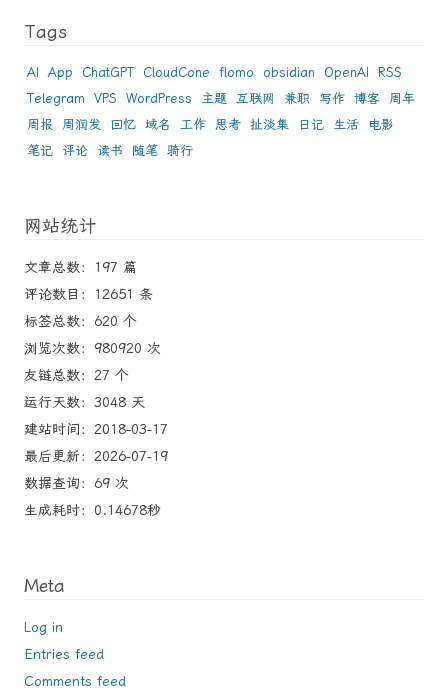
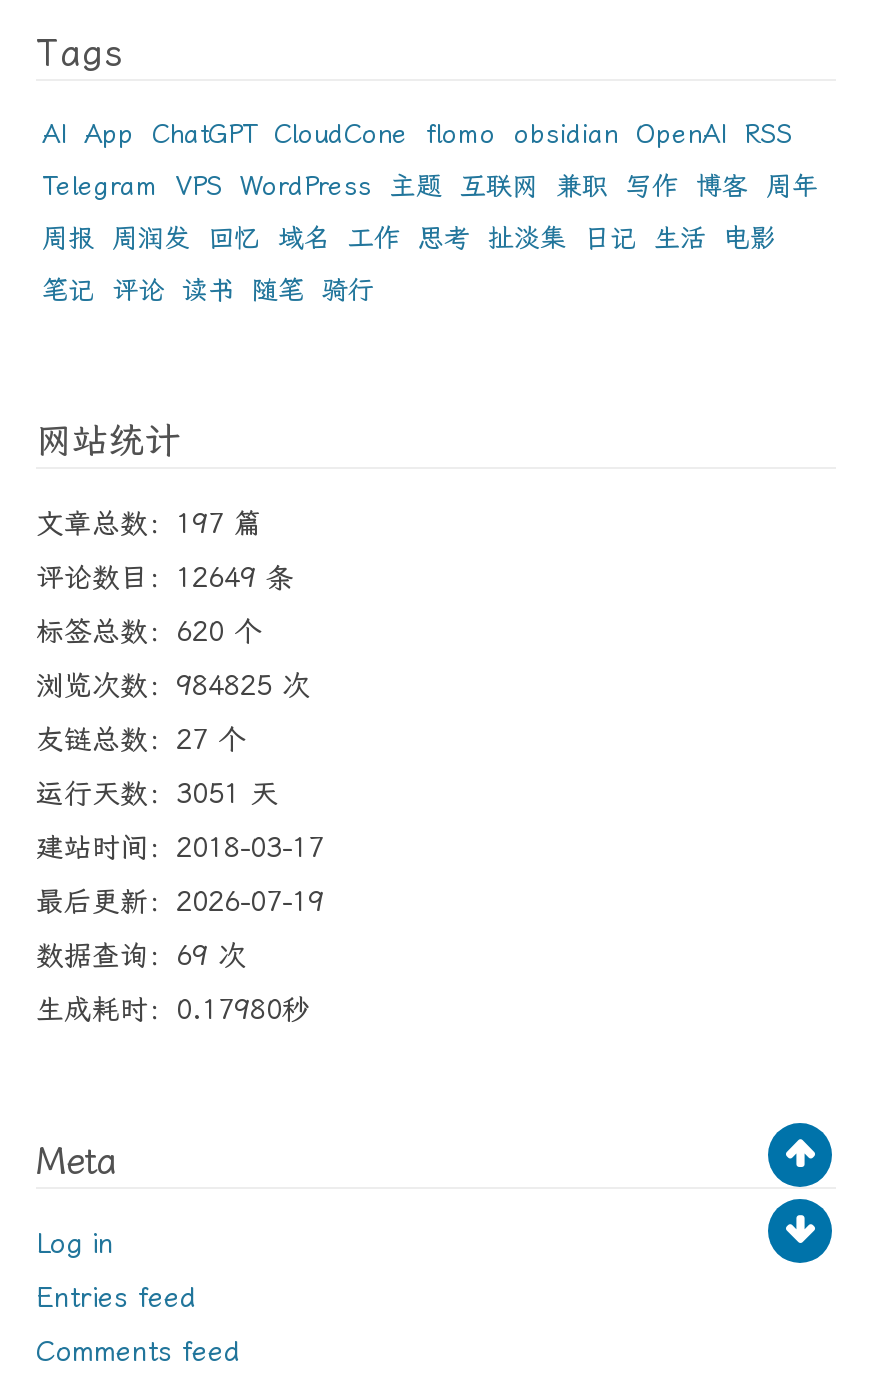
- 评论数目：12651 条
+ 评论数目：12649 条

- 浏览次数：980920 次
+ 浏览次数：984825 次

- 运行天数：3048 天
+ 运行天数：3051 天

+ [image]

- 生成耗时：0.14678秒
+ 生成耗时：0.17980秒
